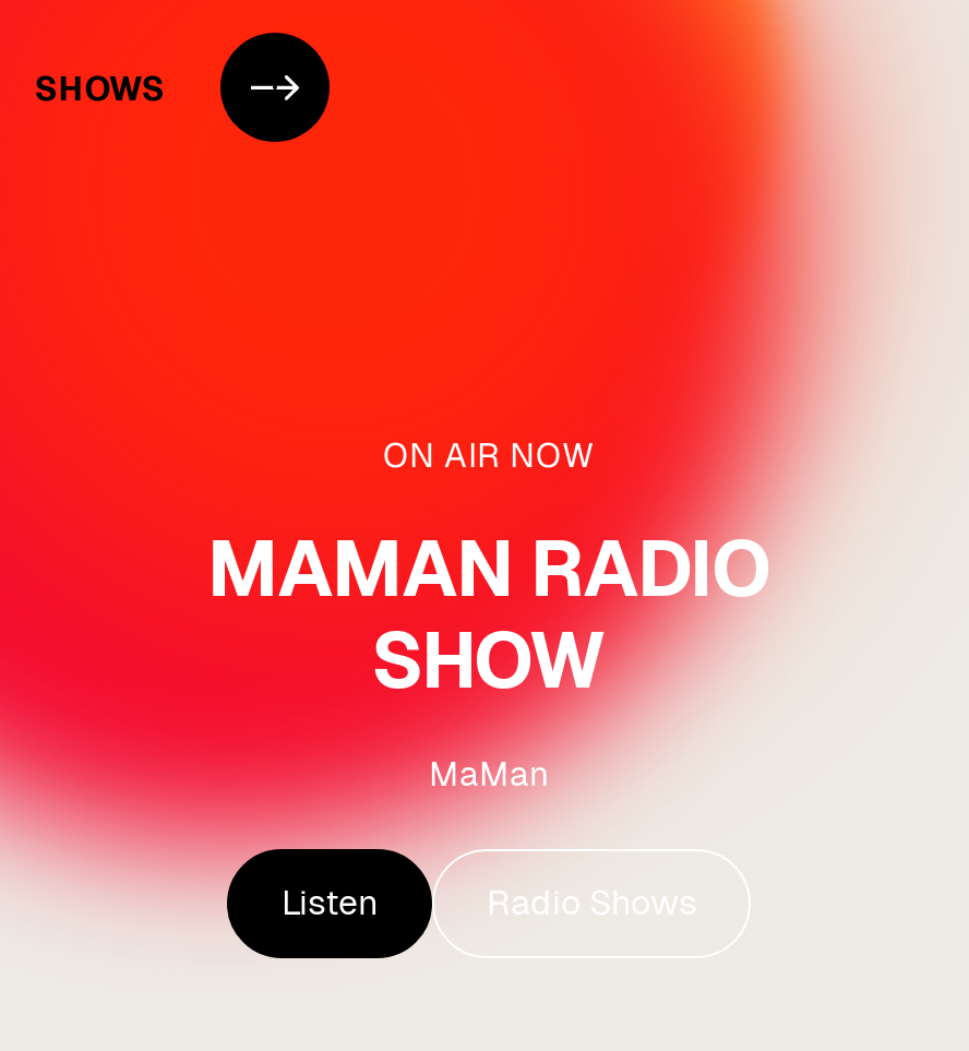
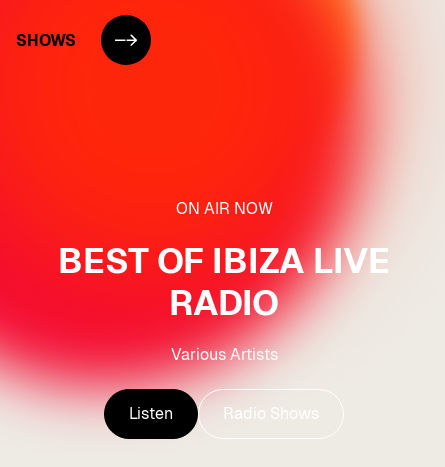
- MAMAN RADIO
- SHOW
- MaMan
+ BEST OF IBIZA LIVE
+ RADIO
+ Various Artists
